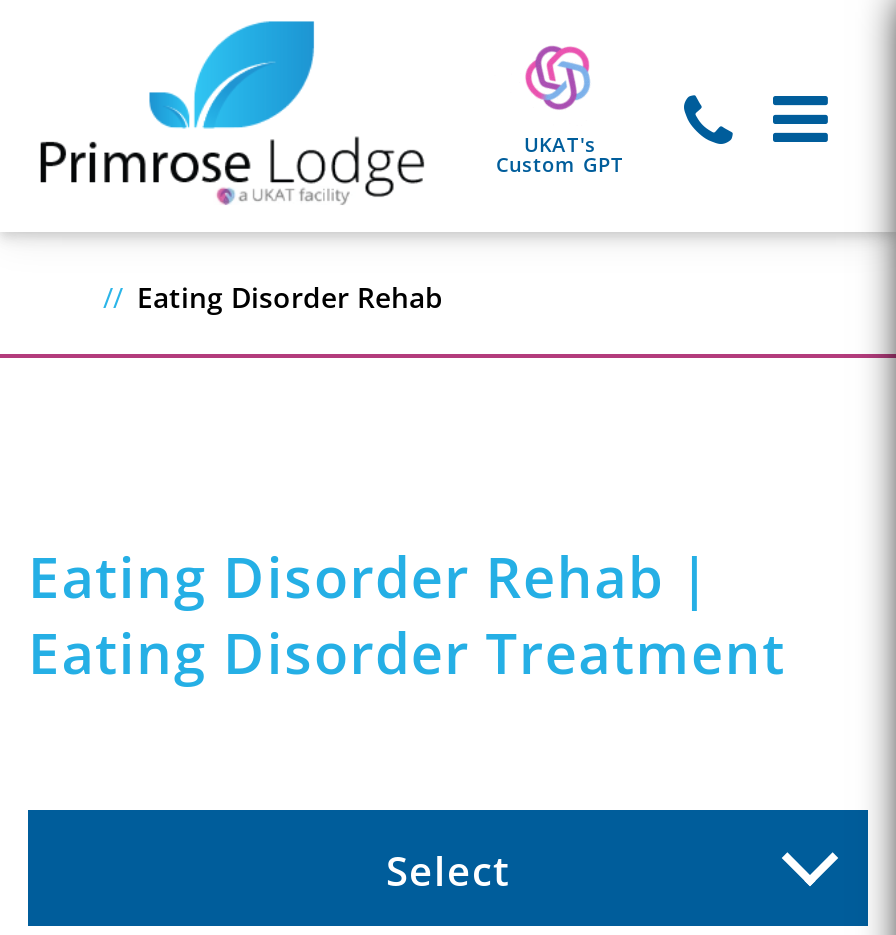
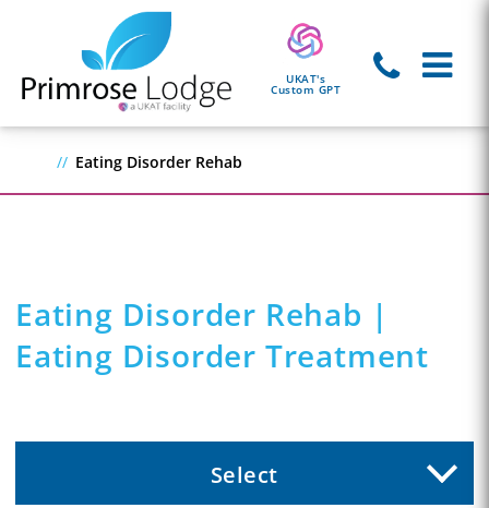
- [image]
+ [image]
